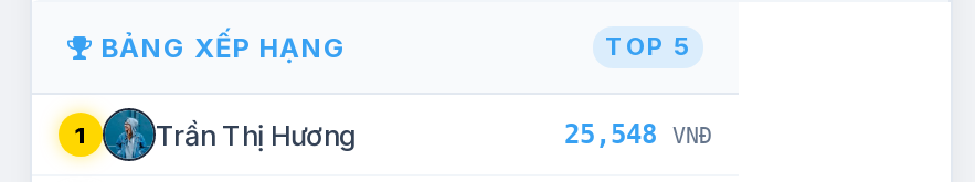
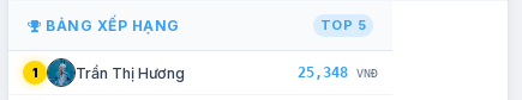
- 25,548 VNĐ
+ 25,348 VNĐ
